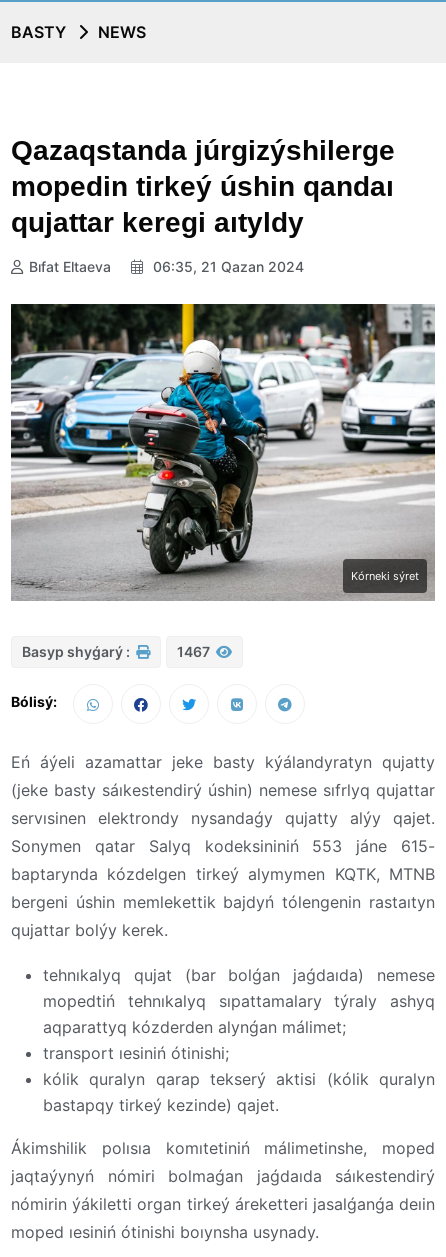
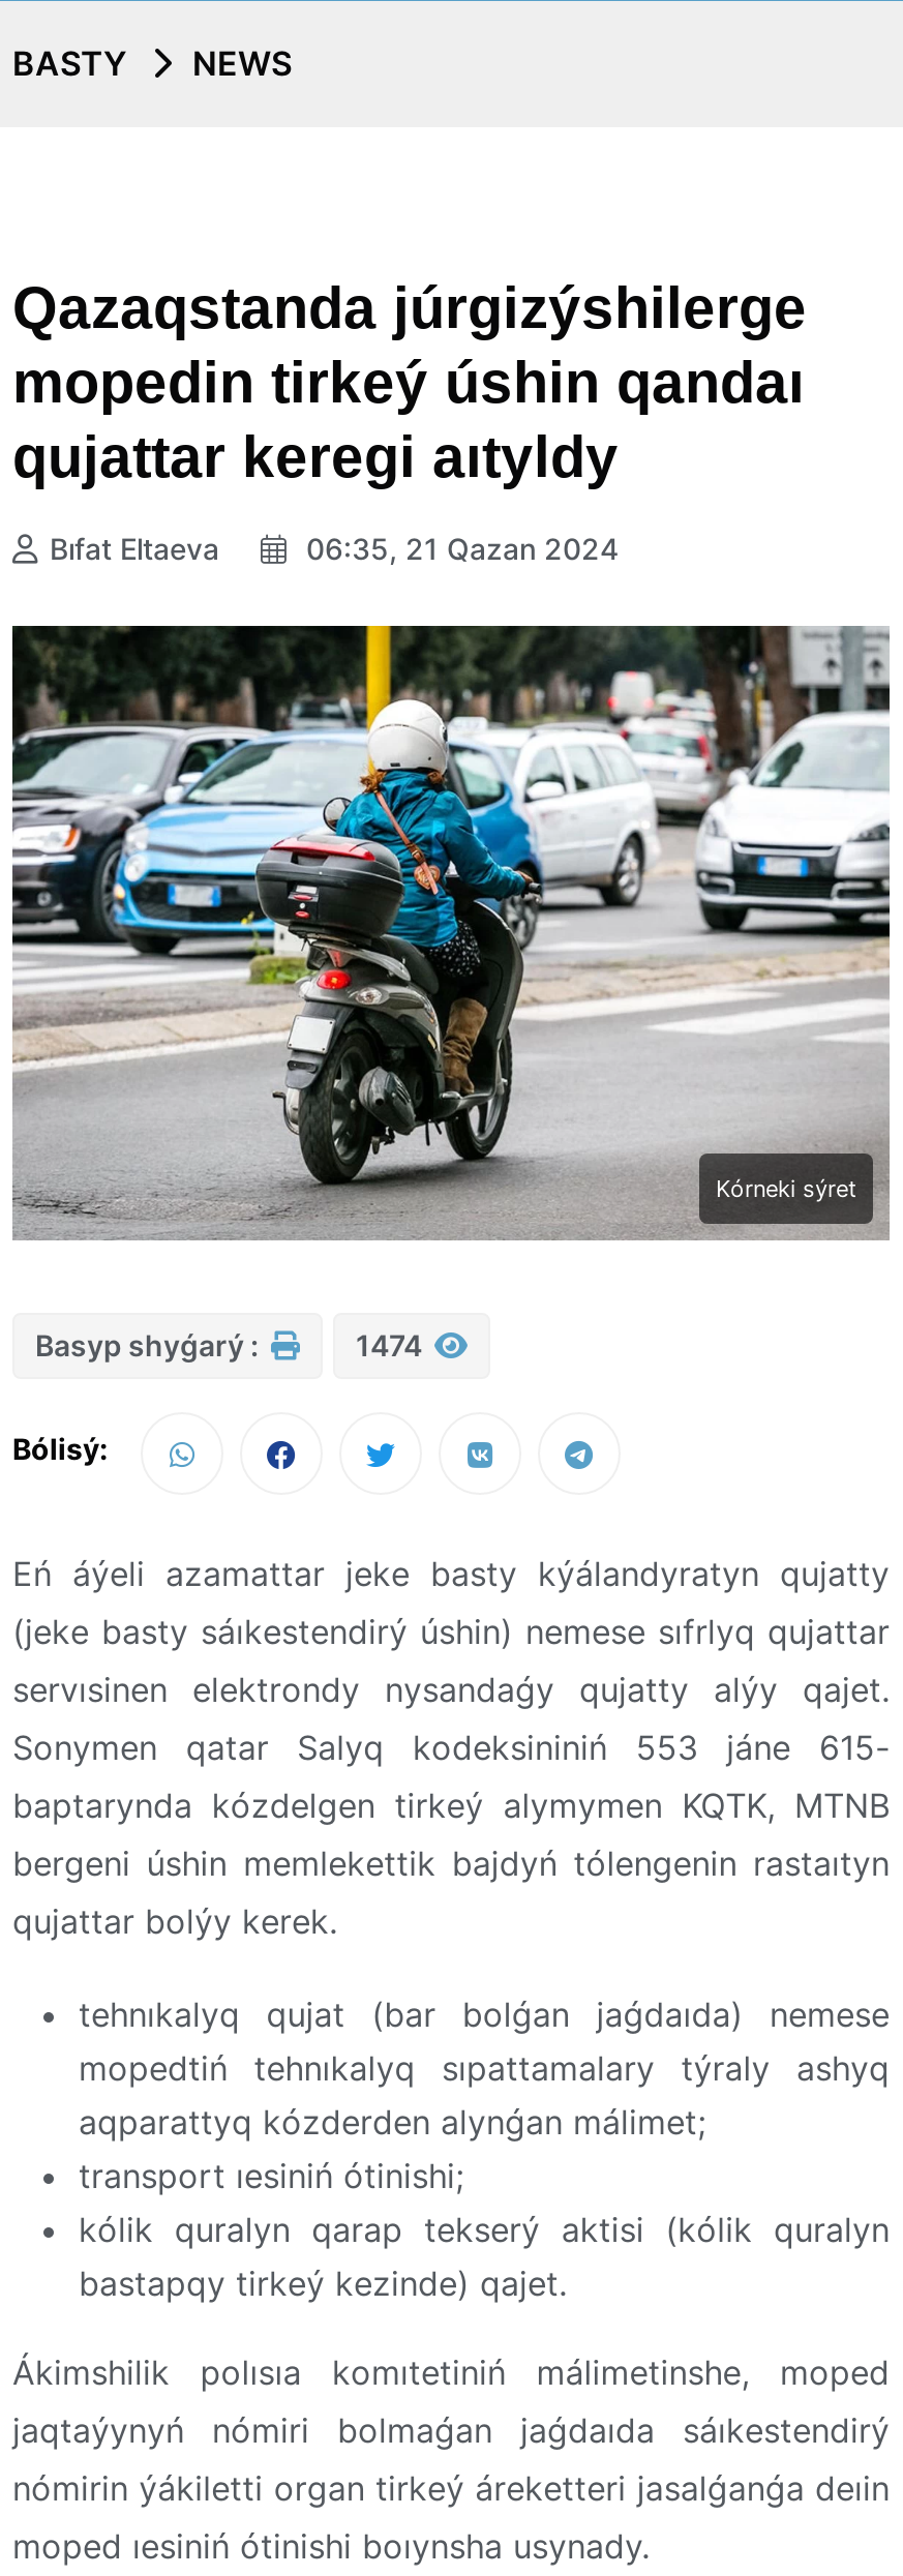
- 1467
+ 1474
